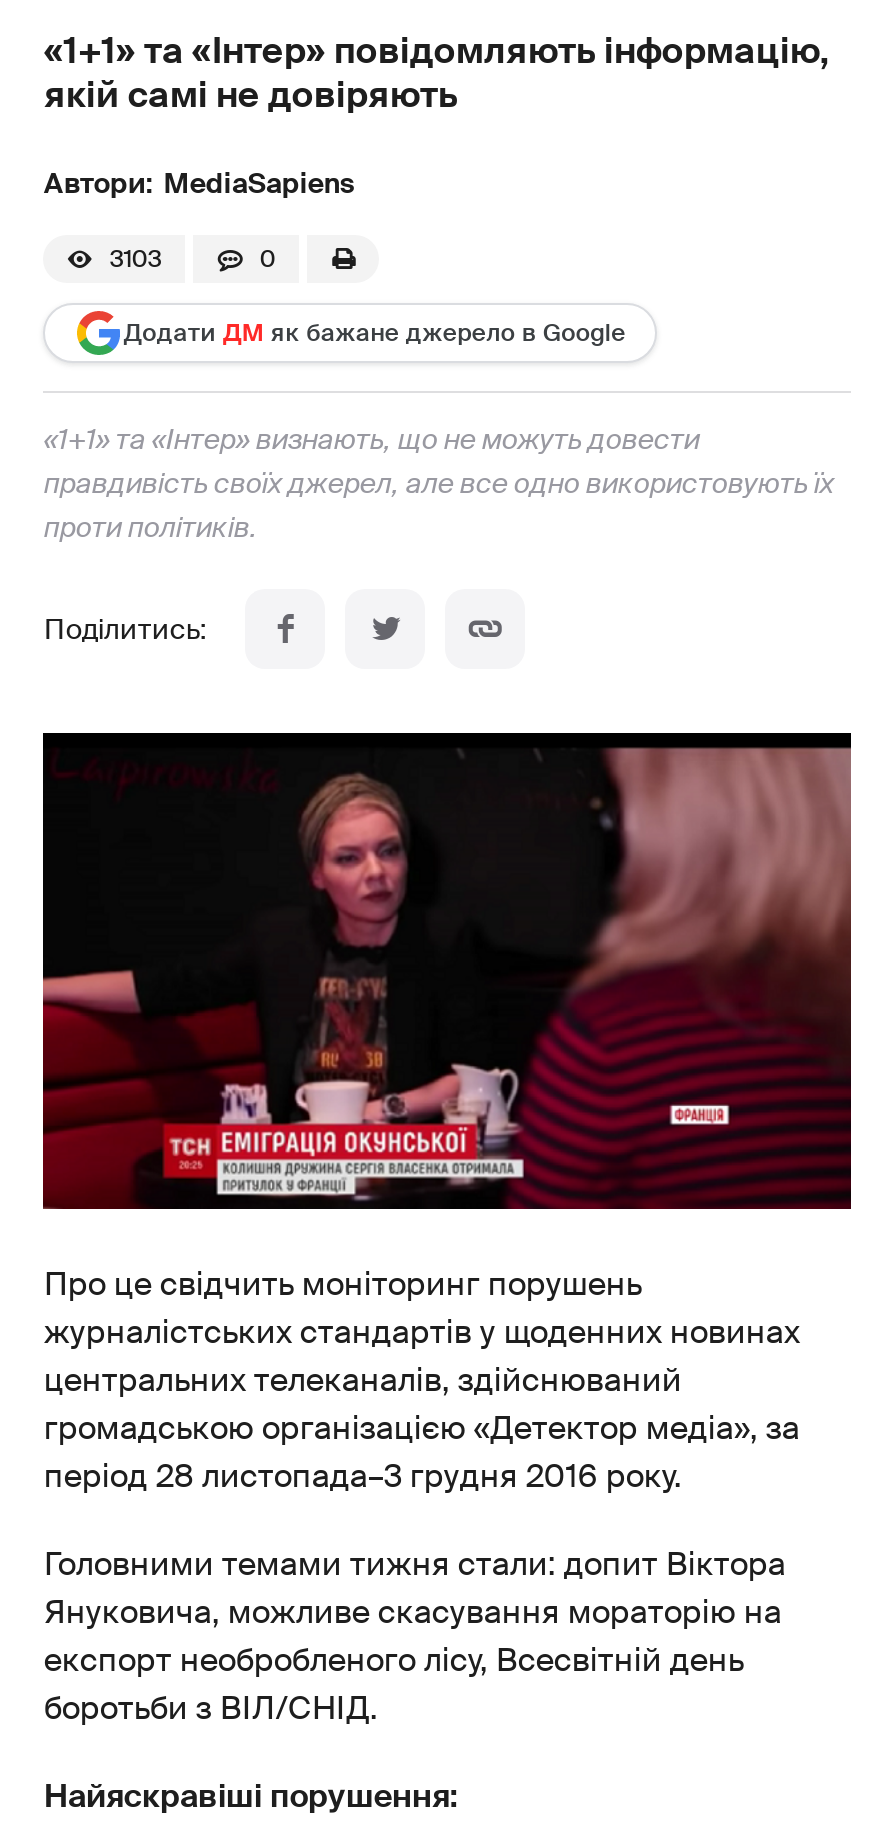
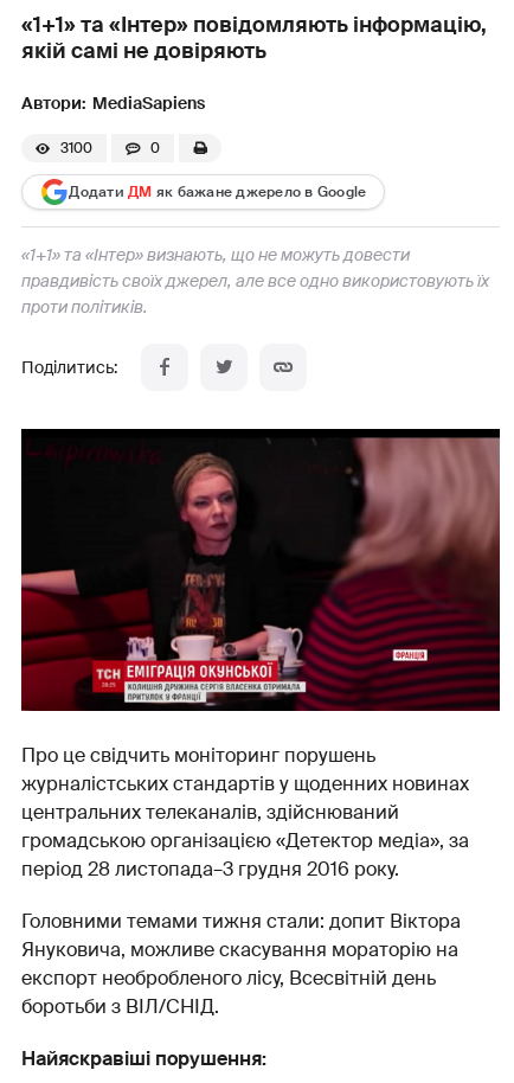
- 3103
+ 3100
